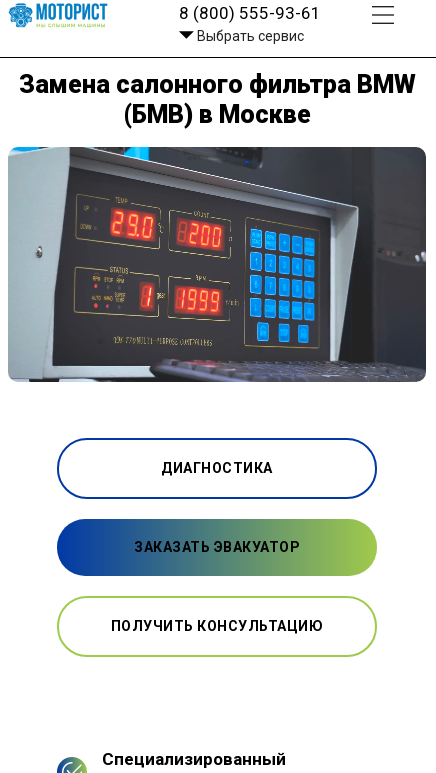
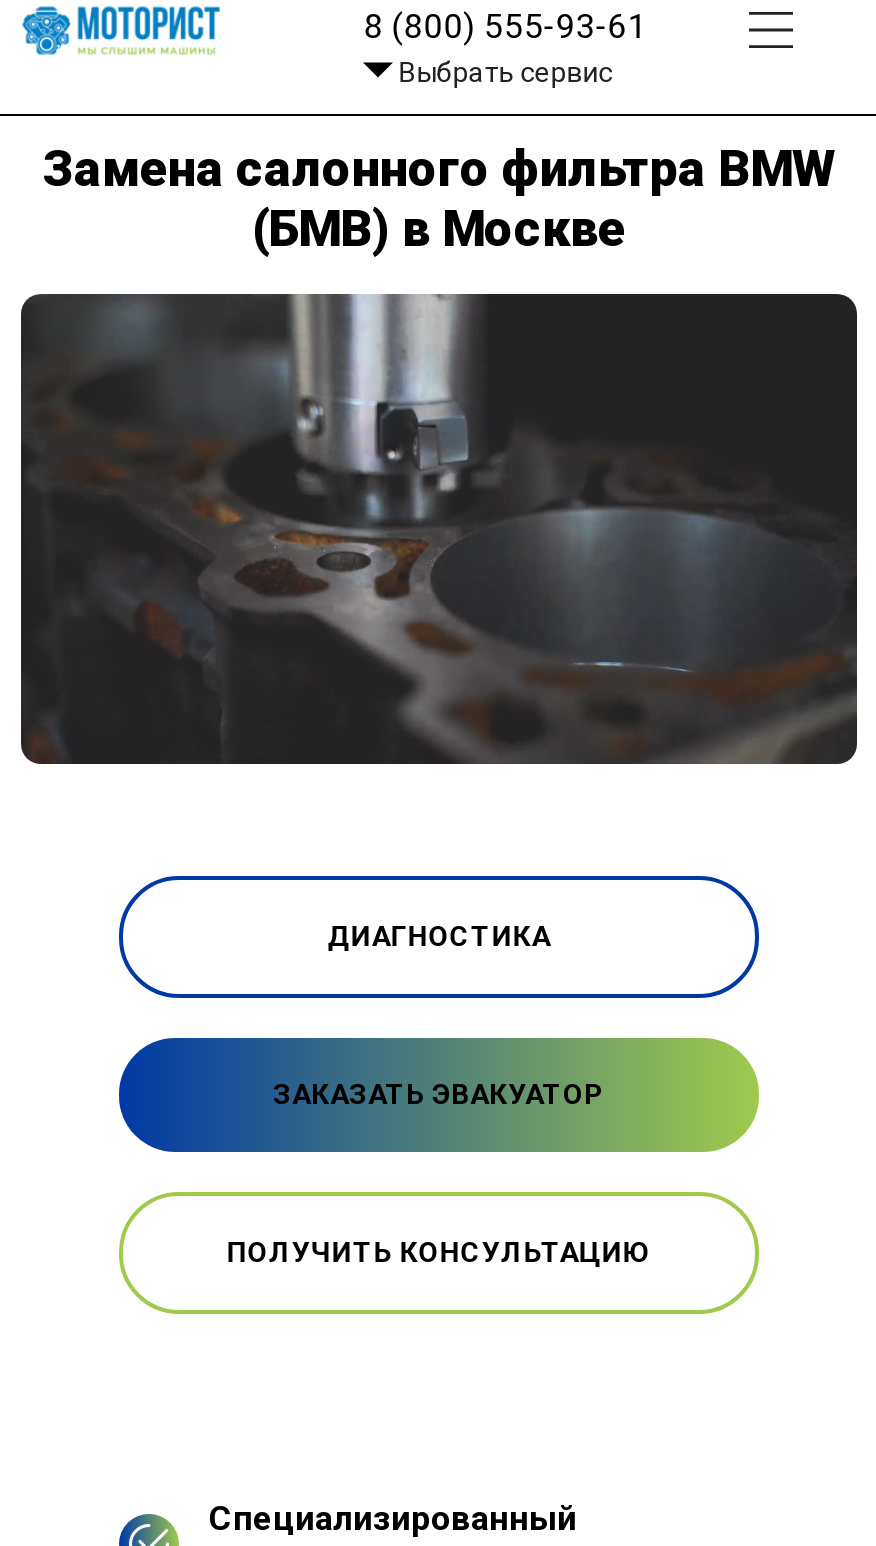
- [image]
+ [image]
